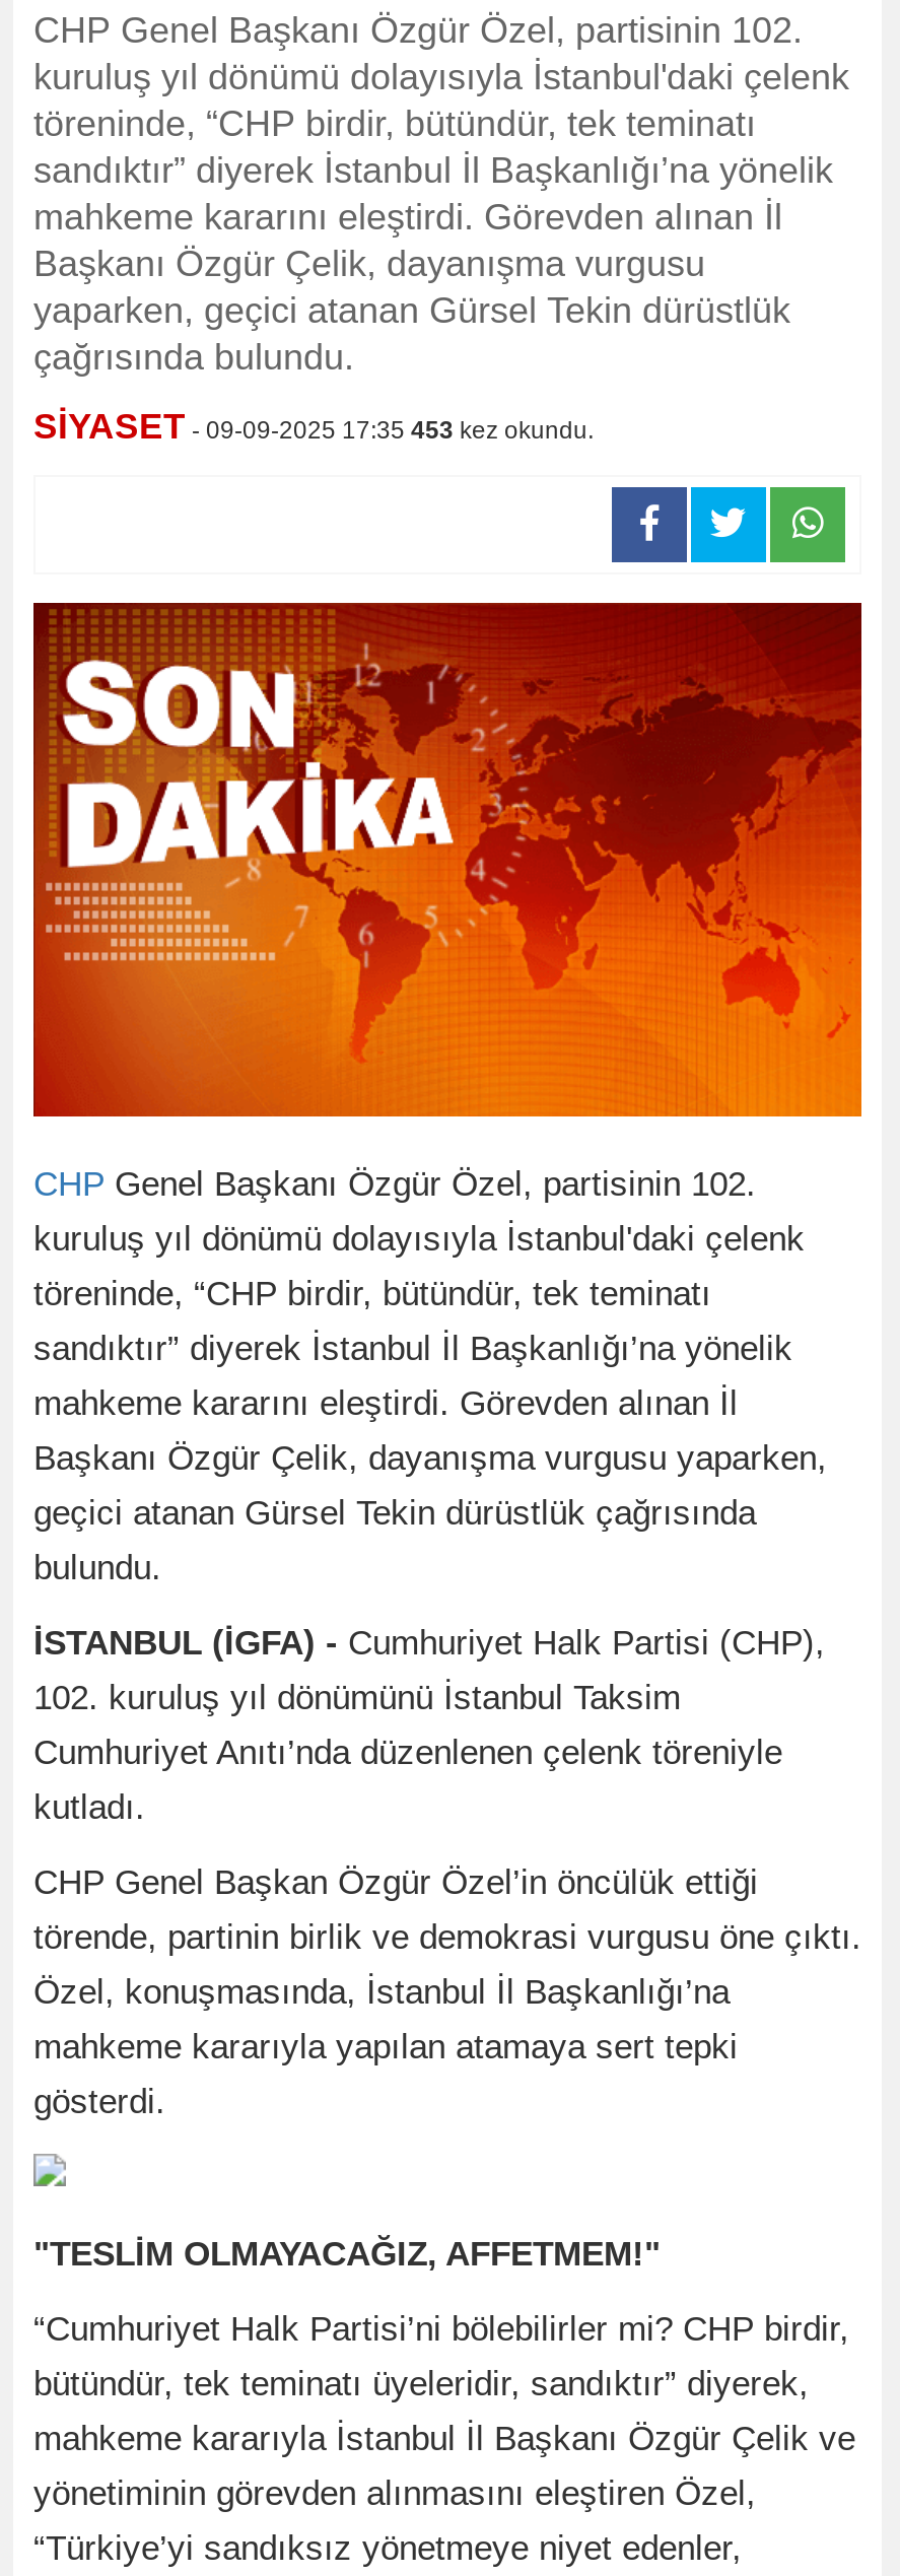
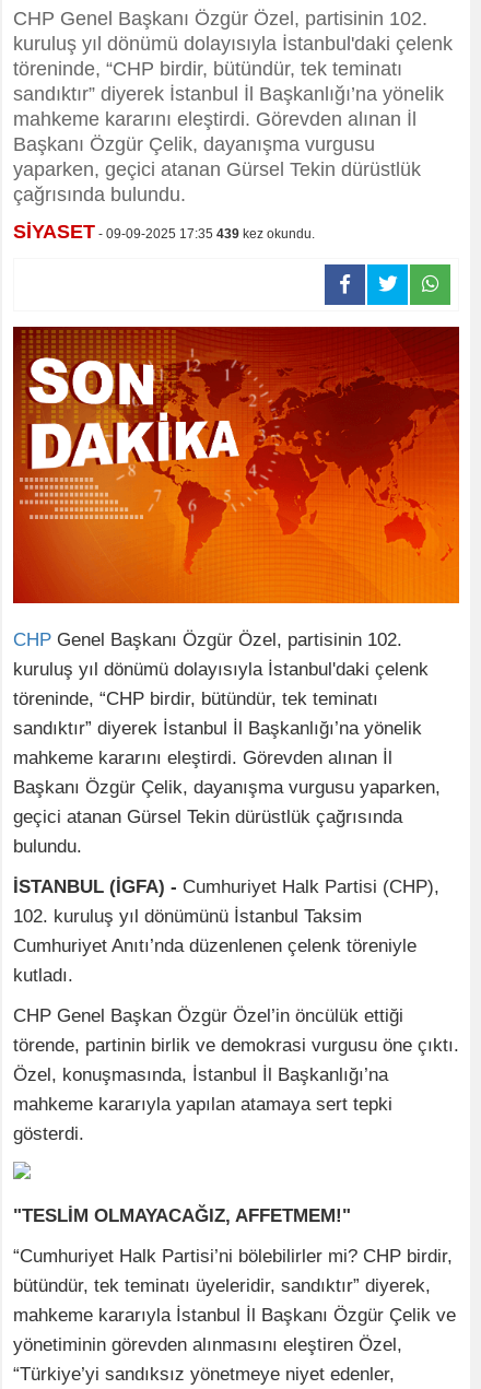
- SİYASET - 09-09-2025 17:35 453 kez okundu.
+ SİYASET - 09-09-2025 17:35 439 kez okundu.
